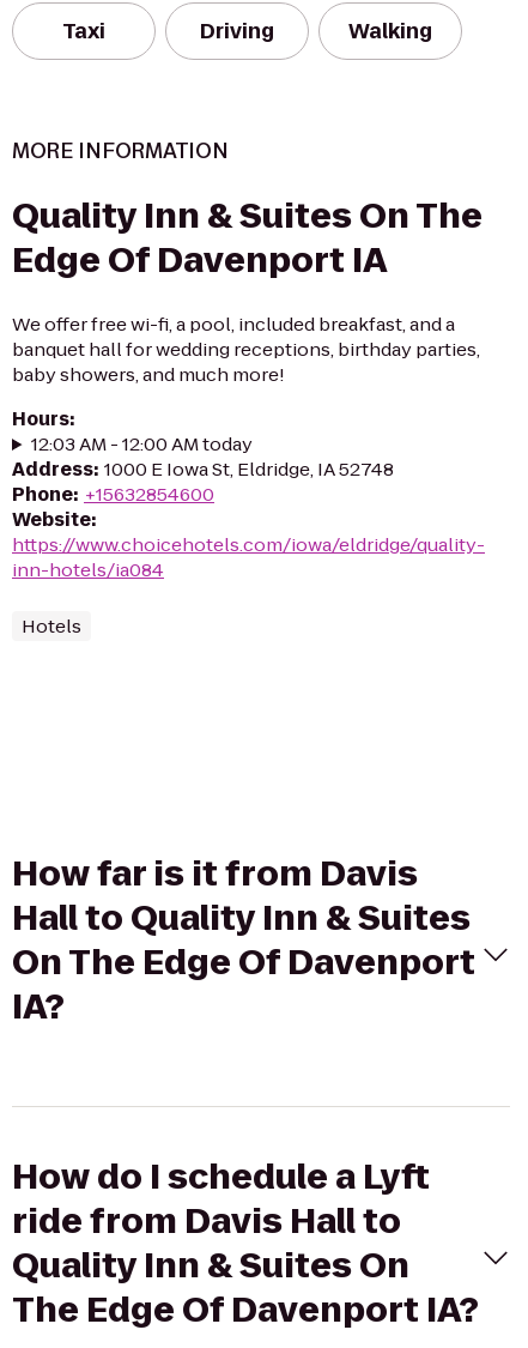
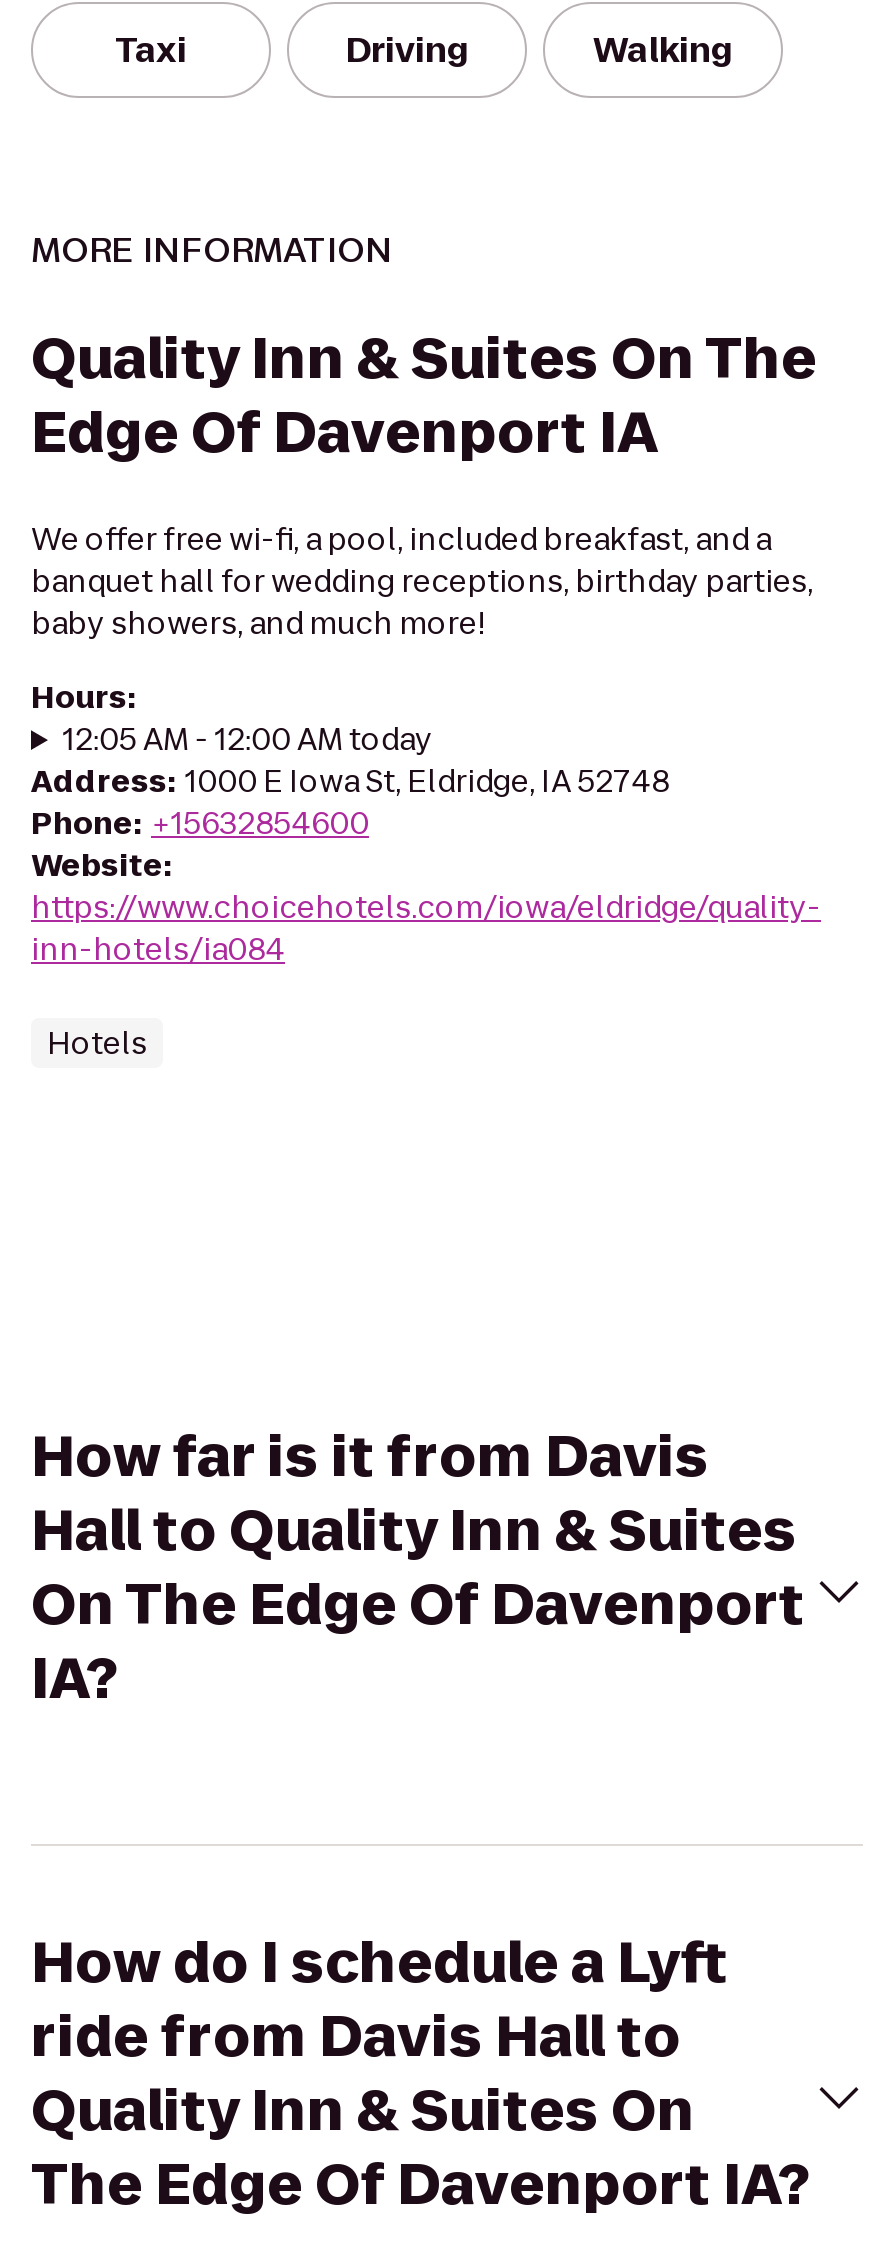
- 12:03 AM - 12:00 AM today
+ 12:05 AM - 12:00 AM today
